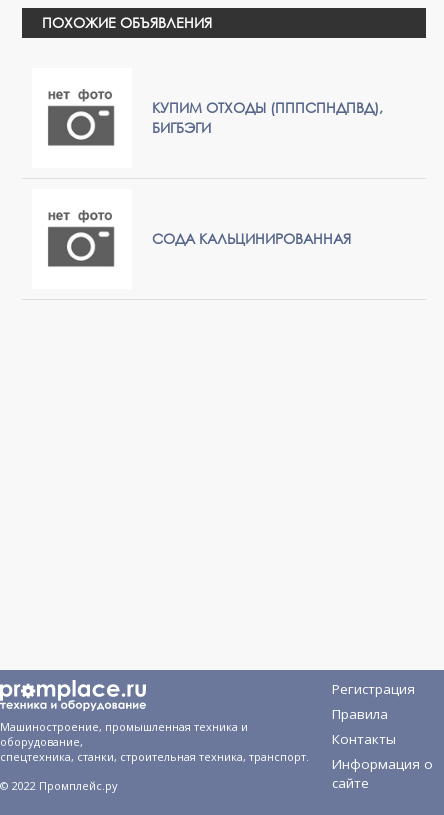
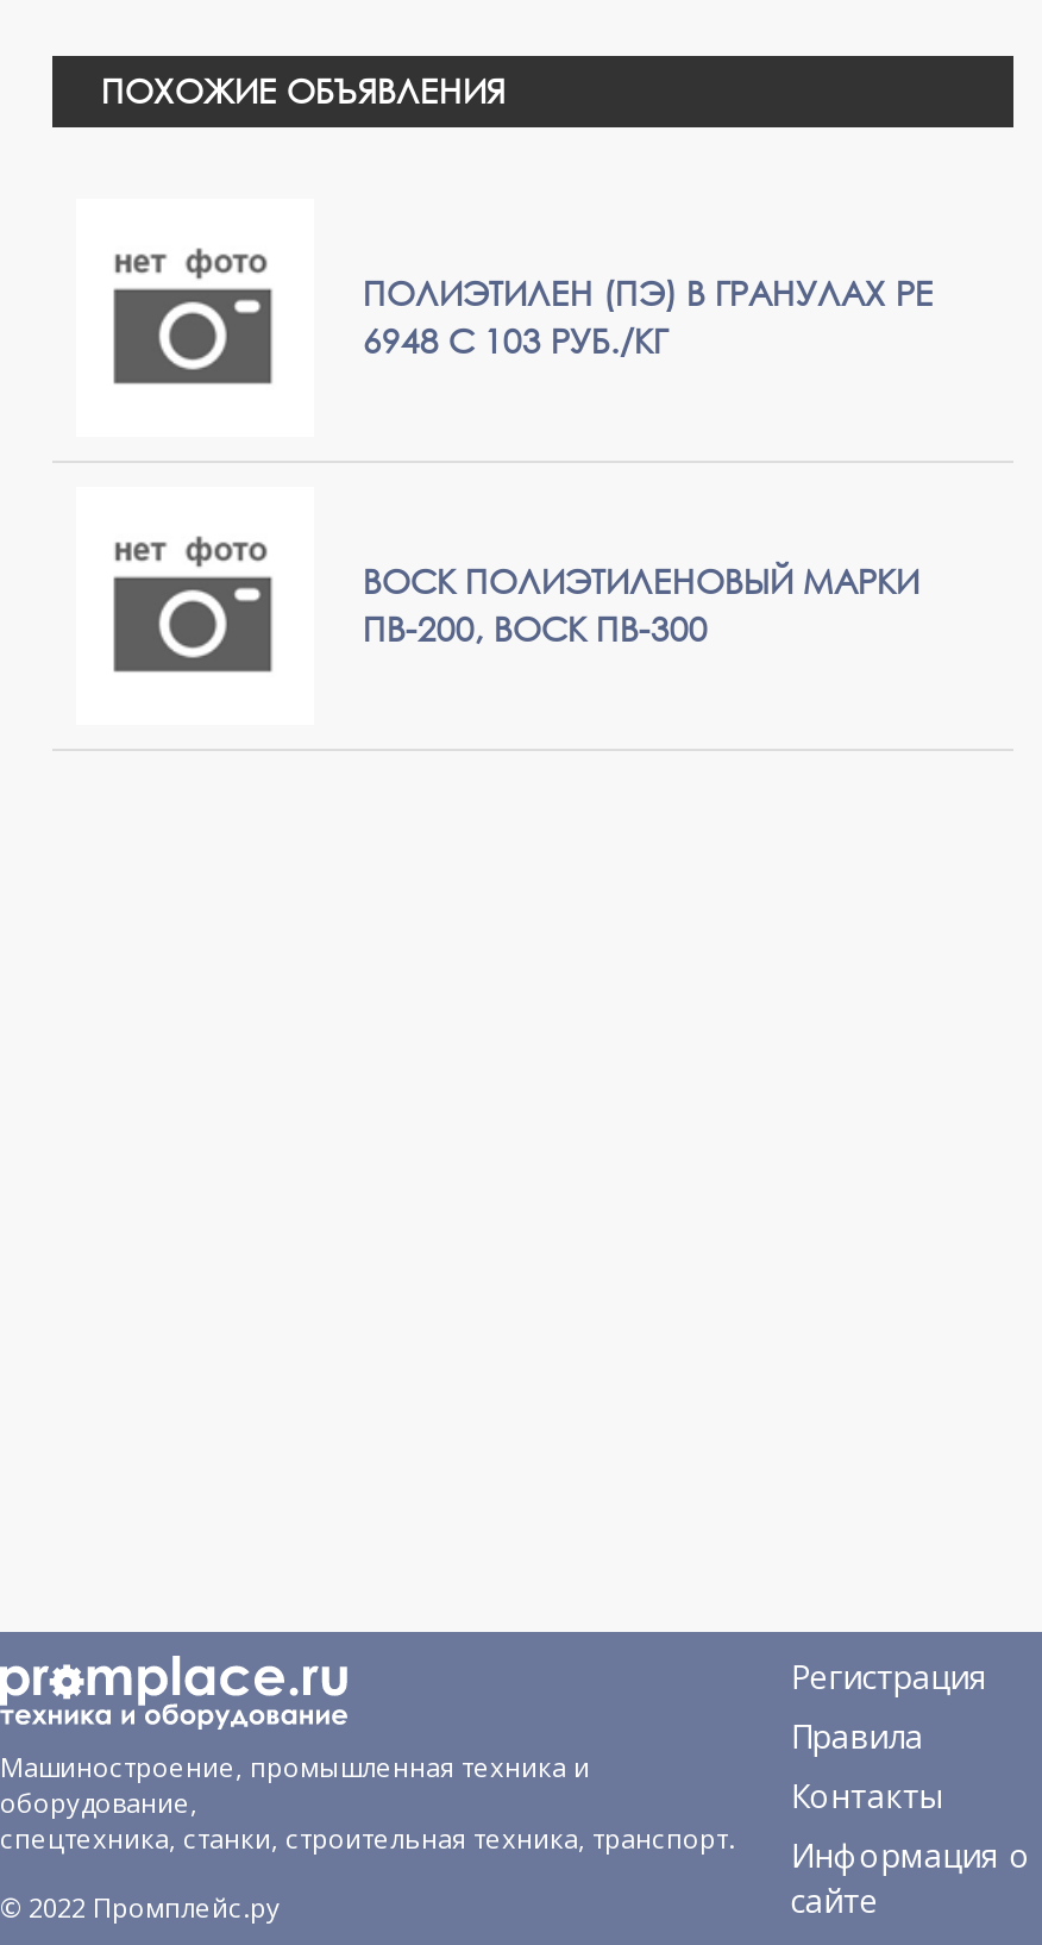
- КУПИМ ОТХОДЫ (ПППСПНДПВД),
- БИГБЭГИ
+ ПОЛИЭТИЛЕН (ПЭ) В ГРАНУЛАХ РЕ
+ 6948 C 103 РУБ./КГ

- СОДА КАЛЬЦИНИРОВАННАЯ
+ ВОСК ПОЛИЭТИЛЕНОВЫЙ МАРКИ
+ ПВ-200, ВОСК ПВ-300
